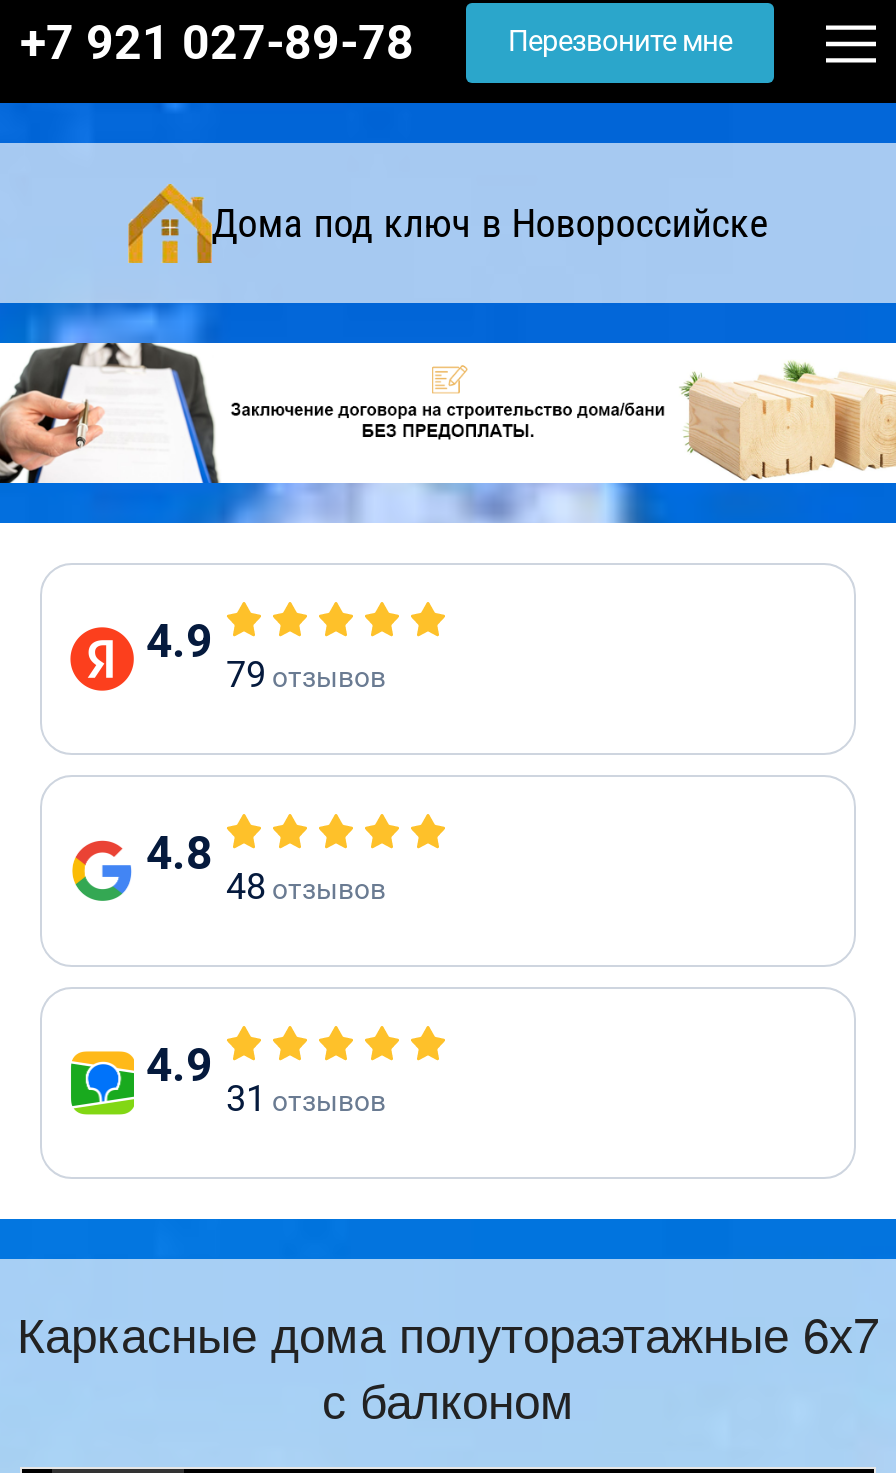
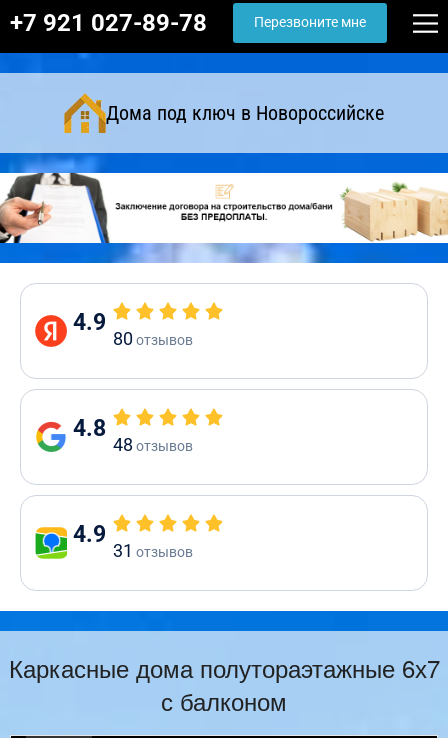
- 79 отзывов
+ 80 отзывов
